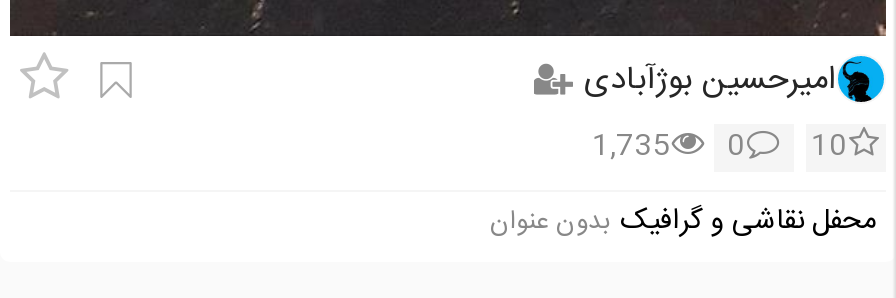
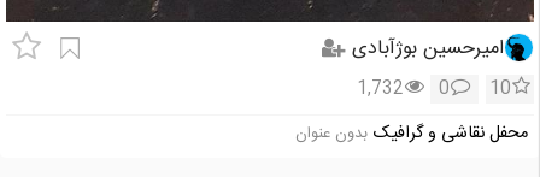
- 1,735 0 10
+ 1,732 0 10
